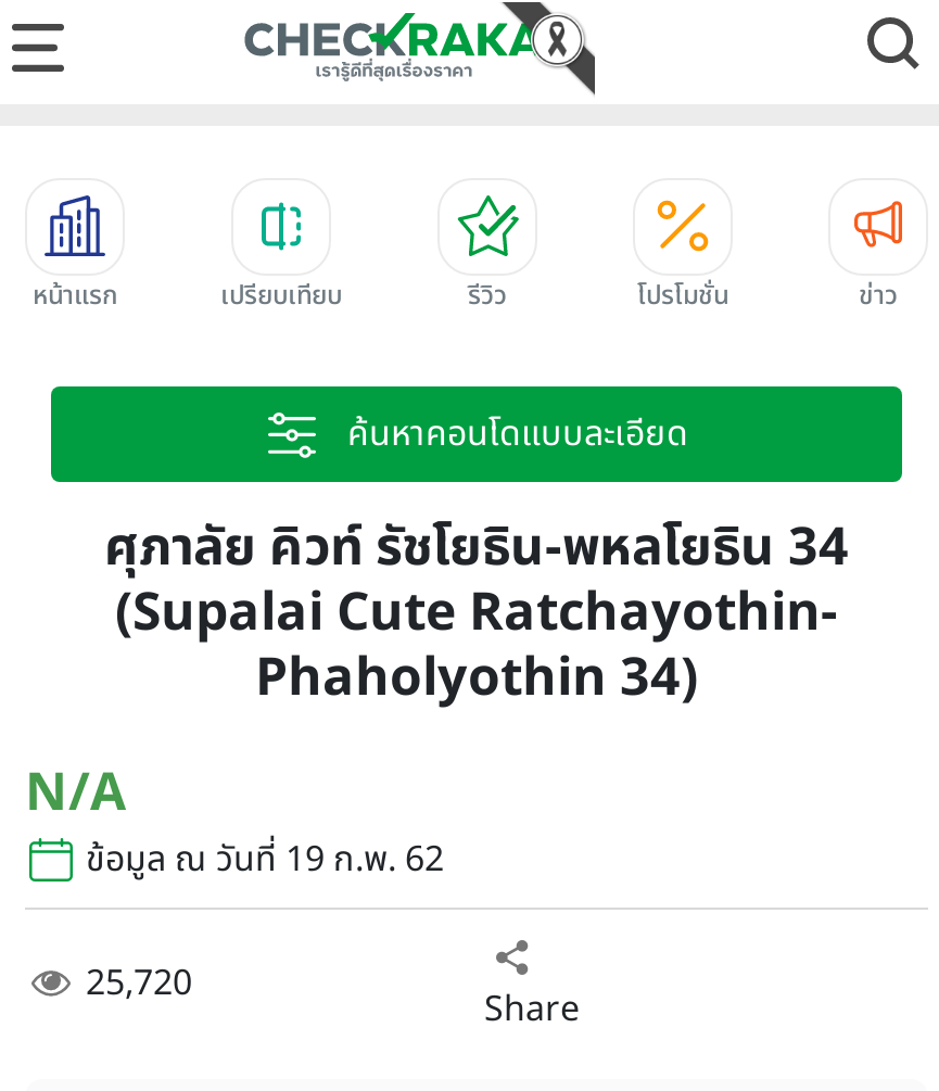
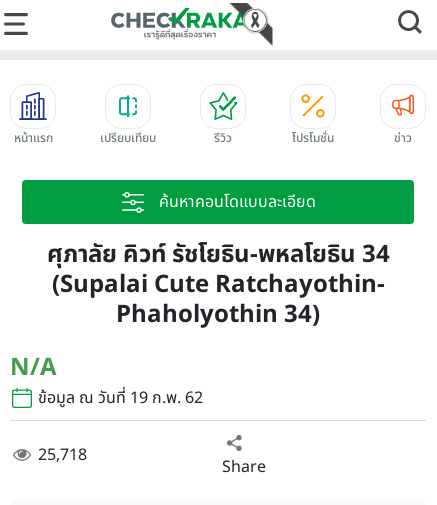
- 25,720
+ 25,718
